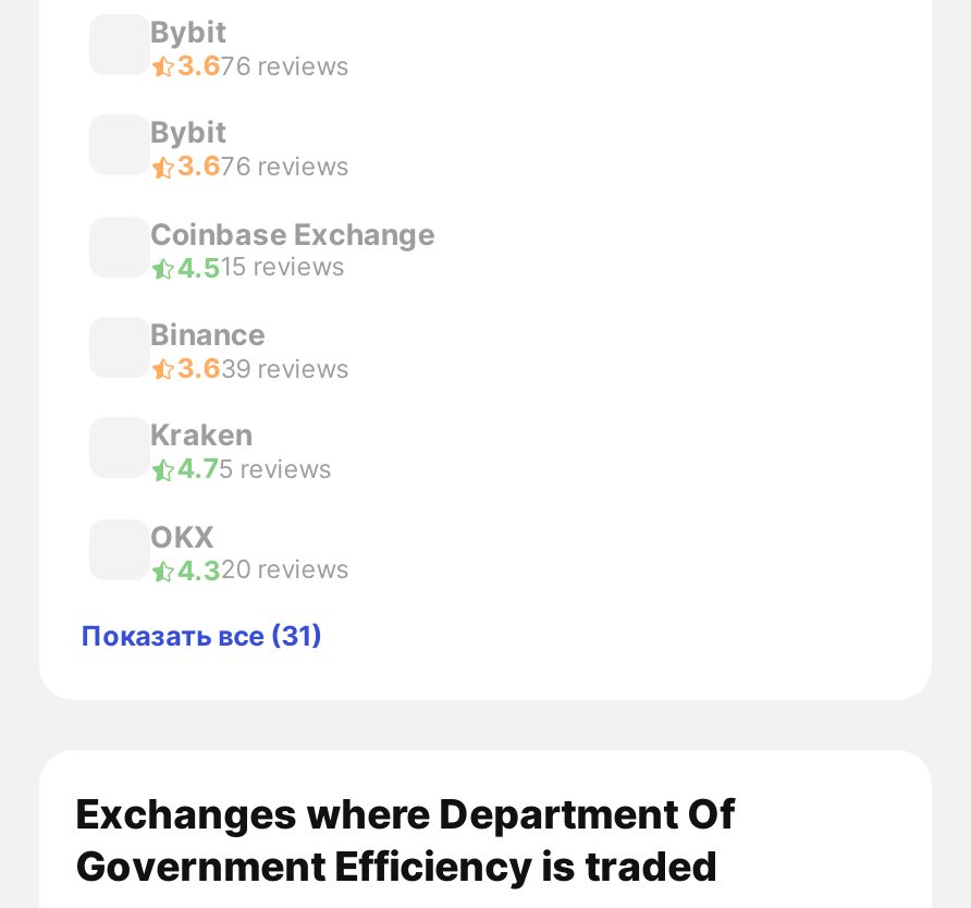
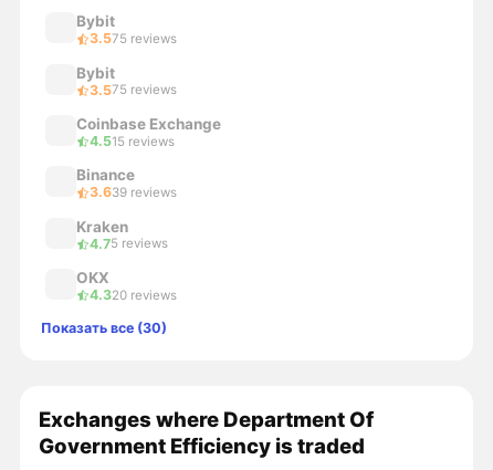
- 3.676 reviews
+ 3.575 reviews

- 3.676 reviews
+ 3.575 reviews

- Показать все (31)
+ Показать все (30)
